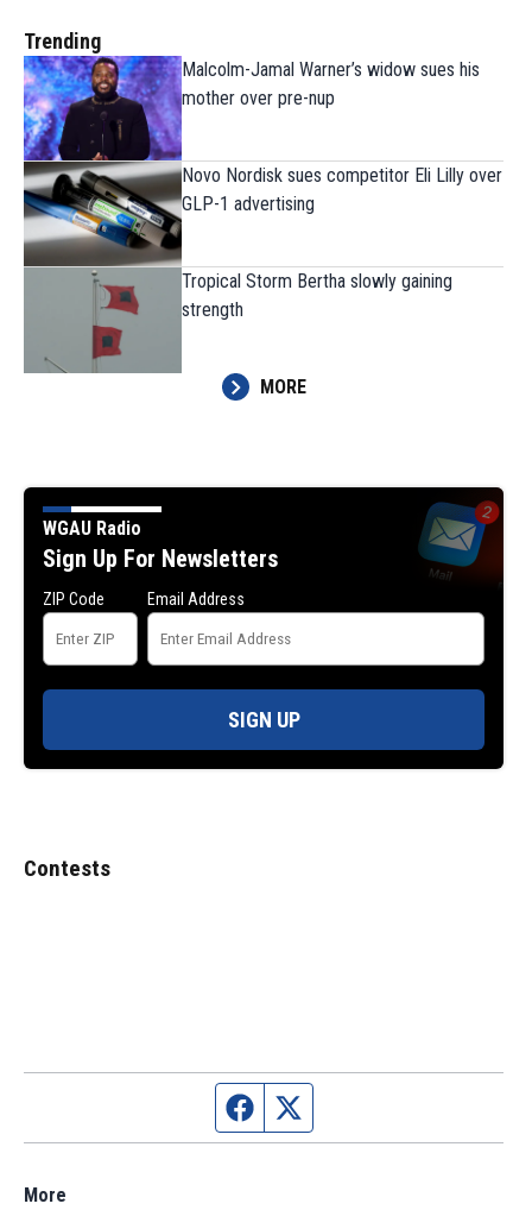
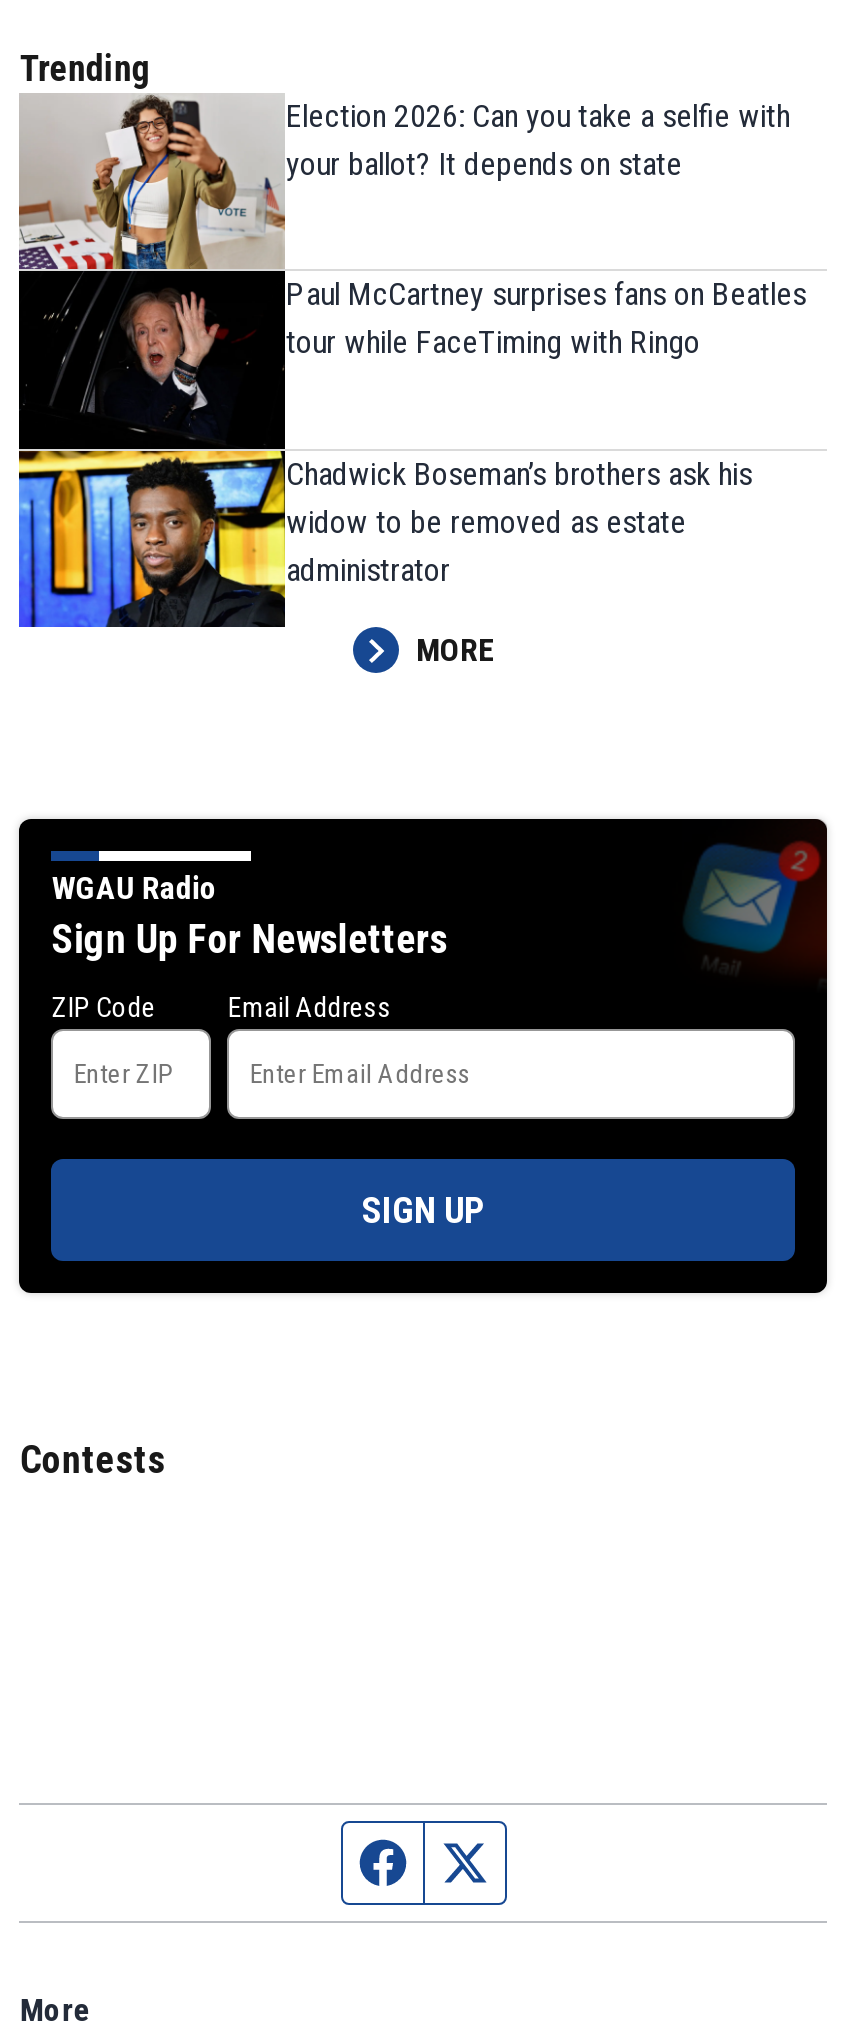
- [image]
- Malcolm-Jamal Warner’s widow sues his
- mother over pre-nup
+ [image]
+ Election 2026: Can you take a selfie with
+ your ballot? It depends on state

- Novo Nordisk sues competitor Eli Lilly over
- GLP-1 advertising
+ Paul McCartney surprises fans on Beatles
+ tour while FaceTiming with Ringo

- Tropical Storm Bertha slowly gaining
- strength
+ Chadwick Boseman’s brothers ask his
+ widow to be removed as estate
+ administrator
